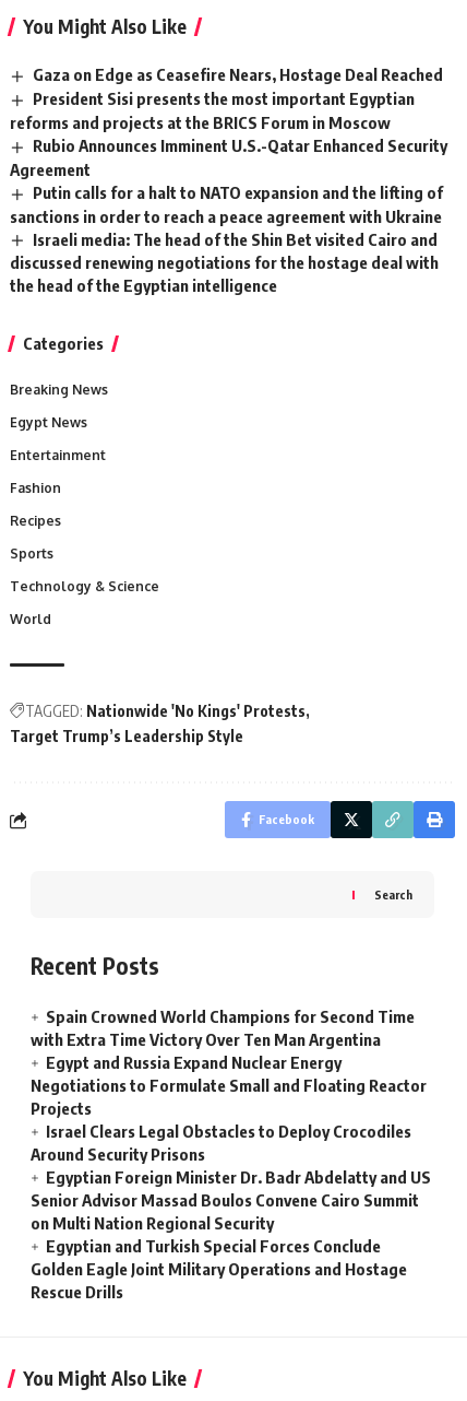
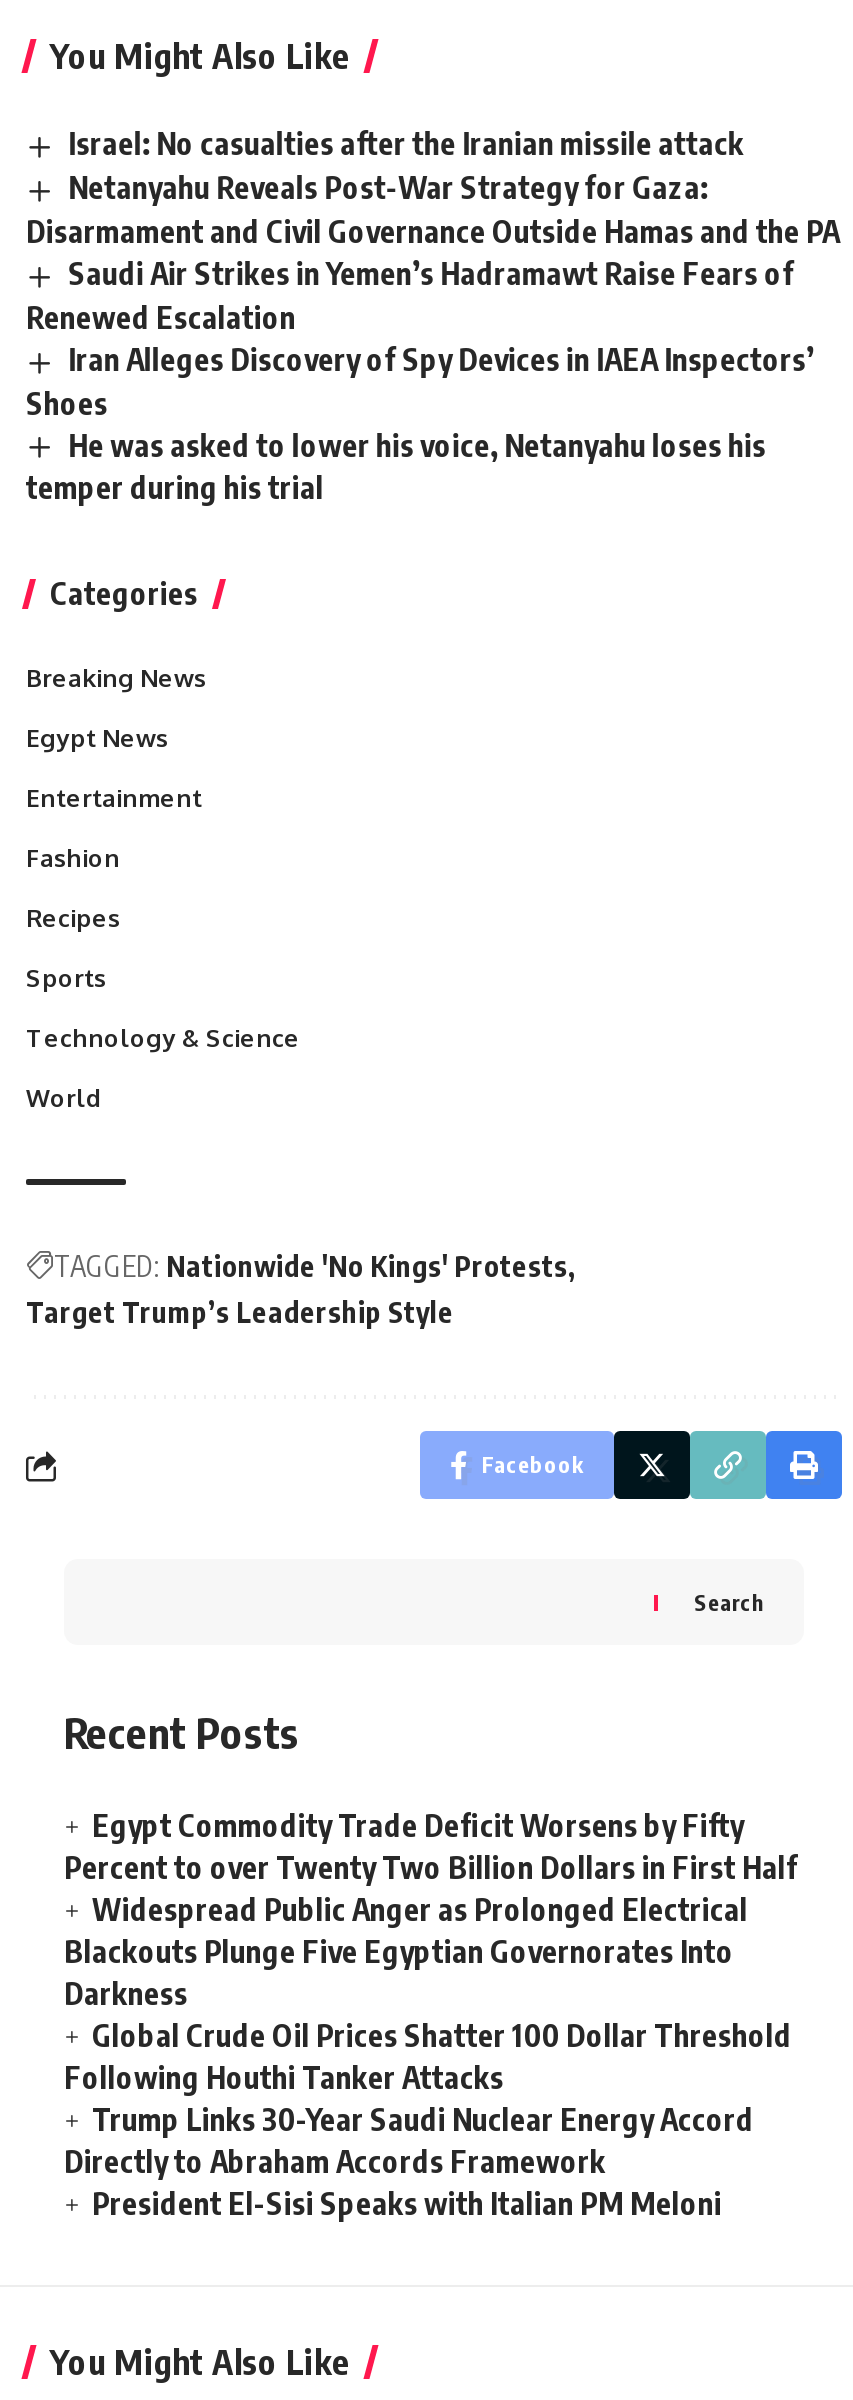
- Gaza on Edge as Ceasefire Nears, Hostage Deal Reached
- President Sisi presents the most important Egyptian
- reforms and projects at the BRICS Forum in Moscow
- Rubio Announces Imminent U.S.-Qatar Enhanced Security
- Agreement
- Putin calls for a halt to NATO expansion and the lifting of
- sanctions in order to reach a peace agreement with Ukraine
- Israeli media: The head of the Shin Bet visited Cairo and
- discussed renewing negotiations for the hostage deal with
- the head of the Egyptian intelligence
+ Israel: No casualties after the Iranian missile attack
+ Netanyahu Reveals Post-War Strategy for Gaza:
+ Disarmament and Civil Governance Outside Hamas and the PA
+ Saudi Air Strikes in Yemen’s Hadramawt Raise Fears of
+ Renewed Escalation
+ Iran Alleges Discovery of Spy Devices in IAEA Inspectors’
+ Shoes
+ He was asked to lower his voice, Netanyahu loses his
+ temper during his trial

- Spain Crowned World Champions for Second Time
- with Extra Time Victory Over Ten Man Argentina
- Egypt and Russia Expand Nuclear Energy
- Negotiations to Formulate Small and Floating Reactor
- Projects
- Israel Clears Legal Obstacles to Deploy Crocodiles
- Around Security Prisons
- Egyptian Foreign Minister Dr. Badr Abdelatty and US
- Senior Advisor Massad Boulos Convene Cairo Summit
- on Multi Nation Regional Security
- Egyptian and Turkish Special Forces Conclude
- Golden Eagle Joint Military Operations and Hostage
- Rescue Drills
+ Egypt Commodity Trade Deficit Worsens by Fifty
+ Percent to over Twenty Two Billion Dollars in First Half
+ Widespread Public Anger as Prolonged Electrical
+ Blackouts Plunge Five Egyptian Governorates Into
+ Darkness
+ Global Crude Oil Prices Shatter 100 Dollar Threshold
+ Following Houthi Tanker Attacks
+ Trump Links 30-Year Saudi Nuclear Energy Accord
+ Directly to Abraham Accords Framework
+ President El-Sisi Speaks with Italian PM Meloni
